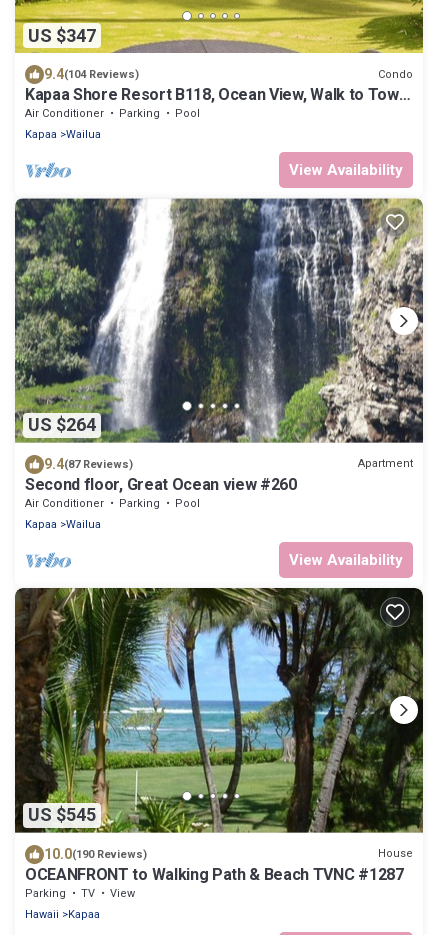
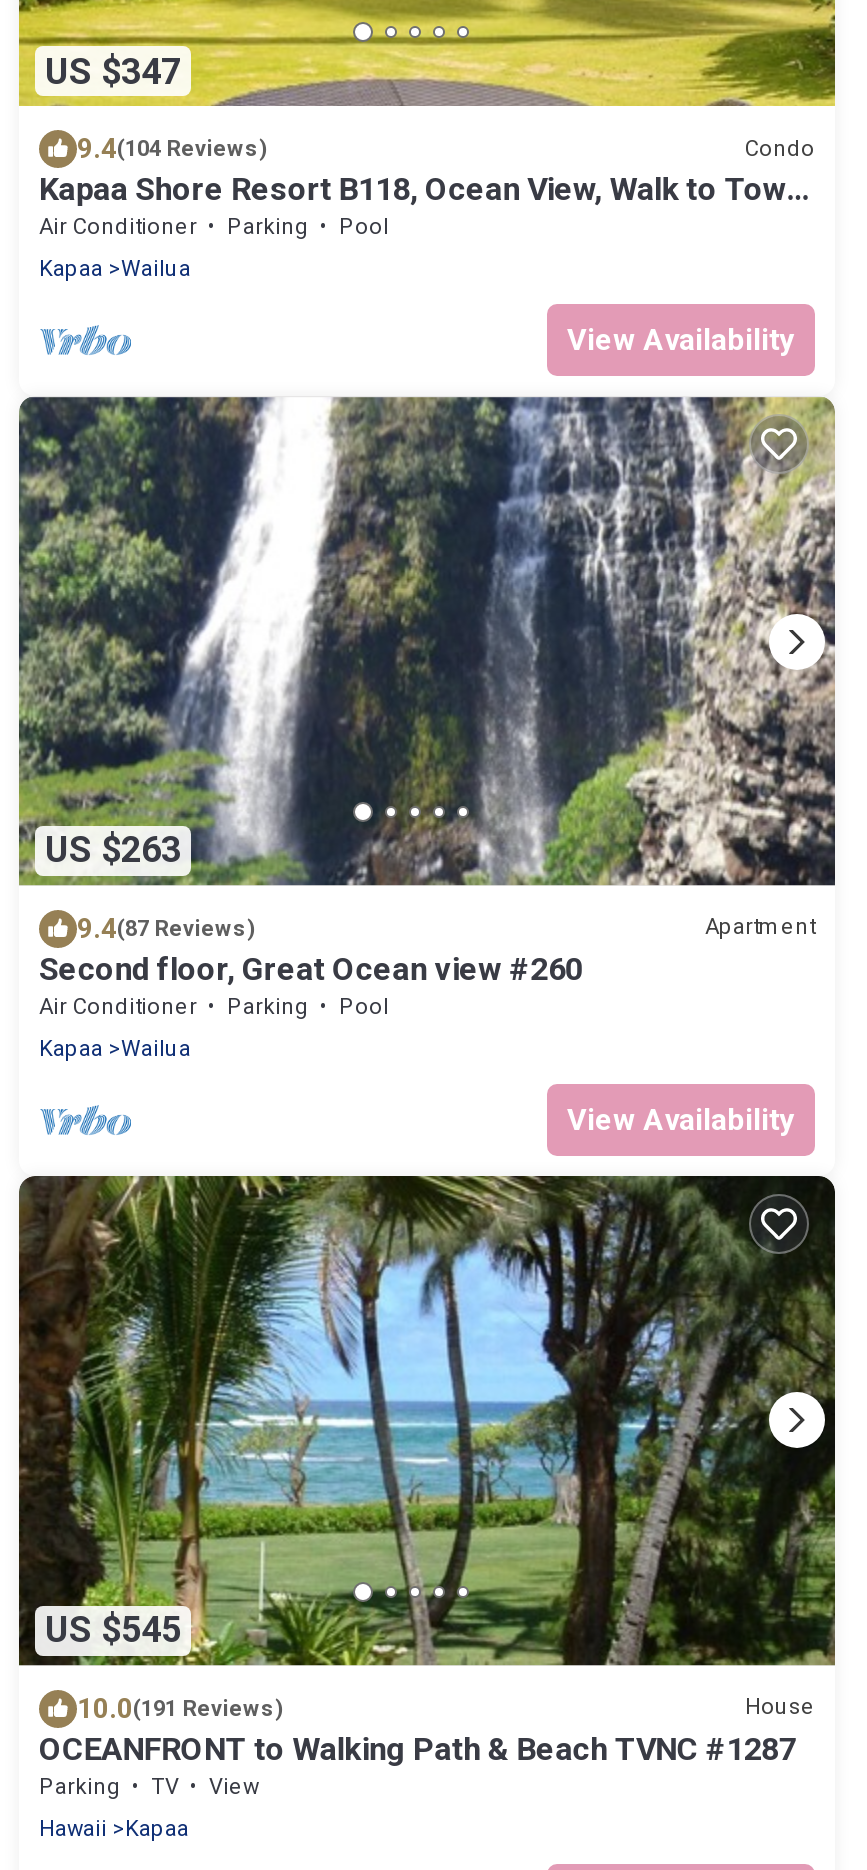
- US $264
+ US $263

- 10.0(190 Reviews)
+ 10.0(191 Reviews)
